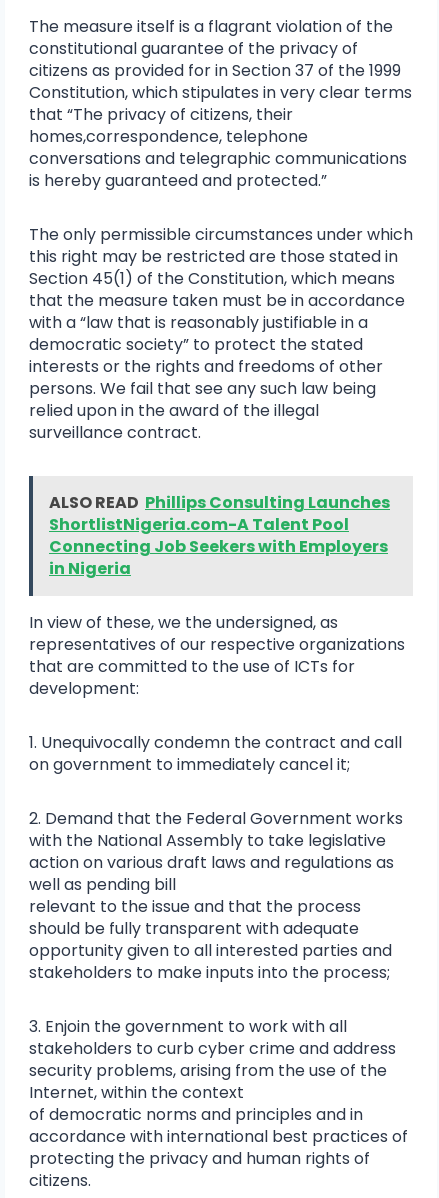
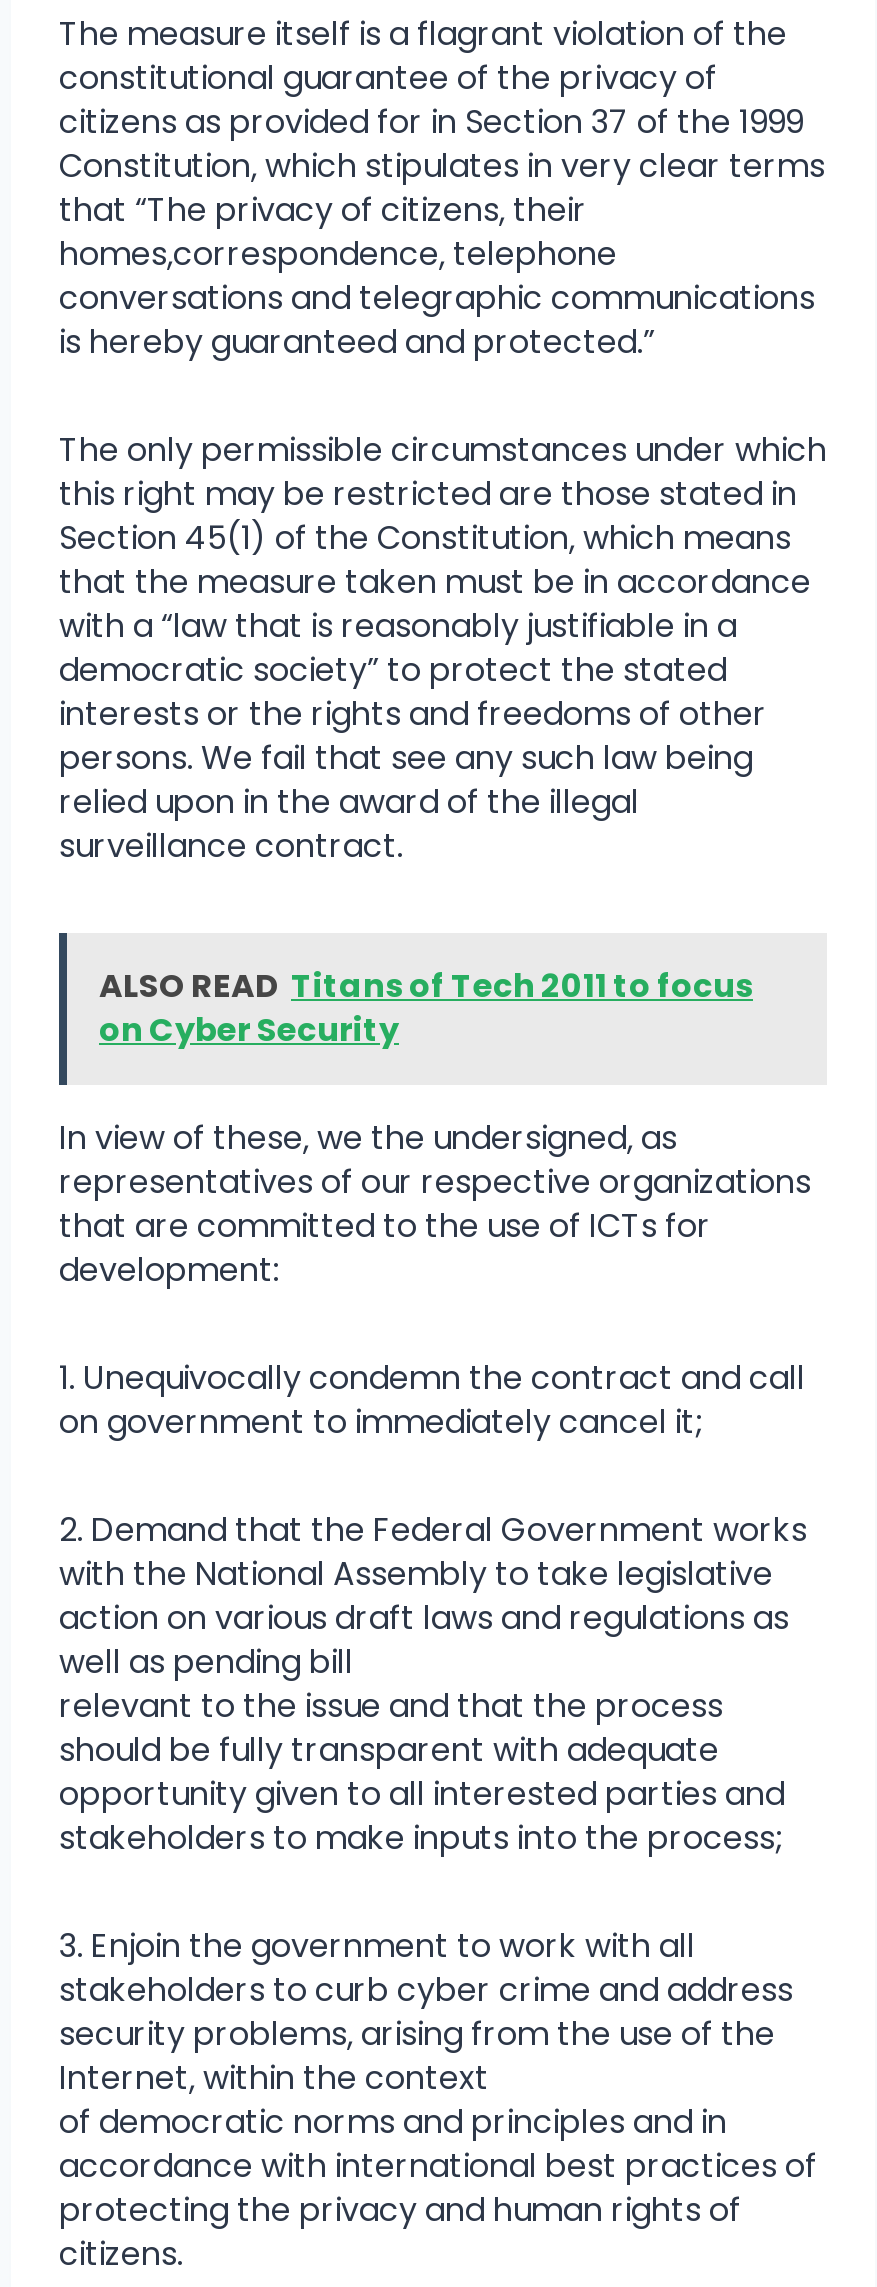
- ALSO READ Phillips Consulting Launches
- ShortlistNigeria.com-A Talent Pool
- Connecting Job Seekers with Employers
- in Nigeria
+ ALSO READ Titans of Tech 2011 to focus
+ on Cyber Security
